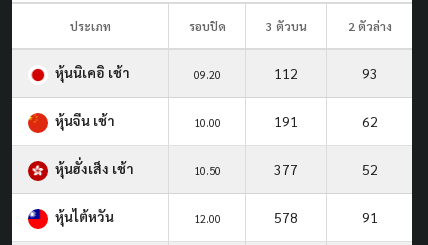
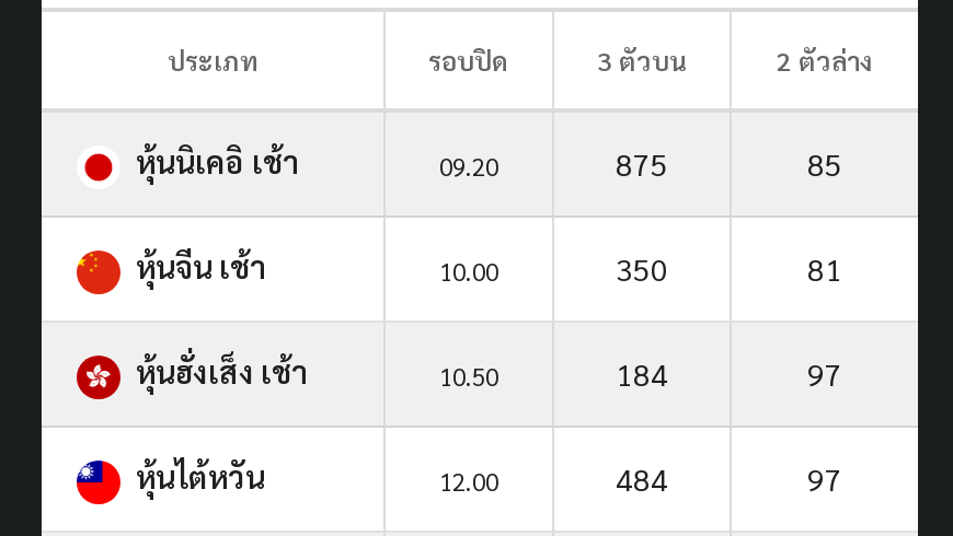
- 112
+ 875

- 93
+ 85

- 191
+ 350

- 62
+ 81

- 377
+ 184

- 52
+ 97

- 578
+ 484

- 91
+ 97
